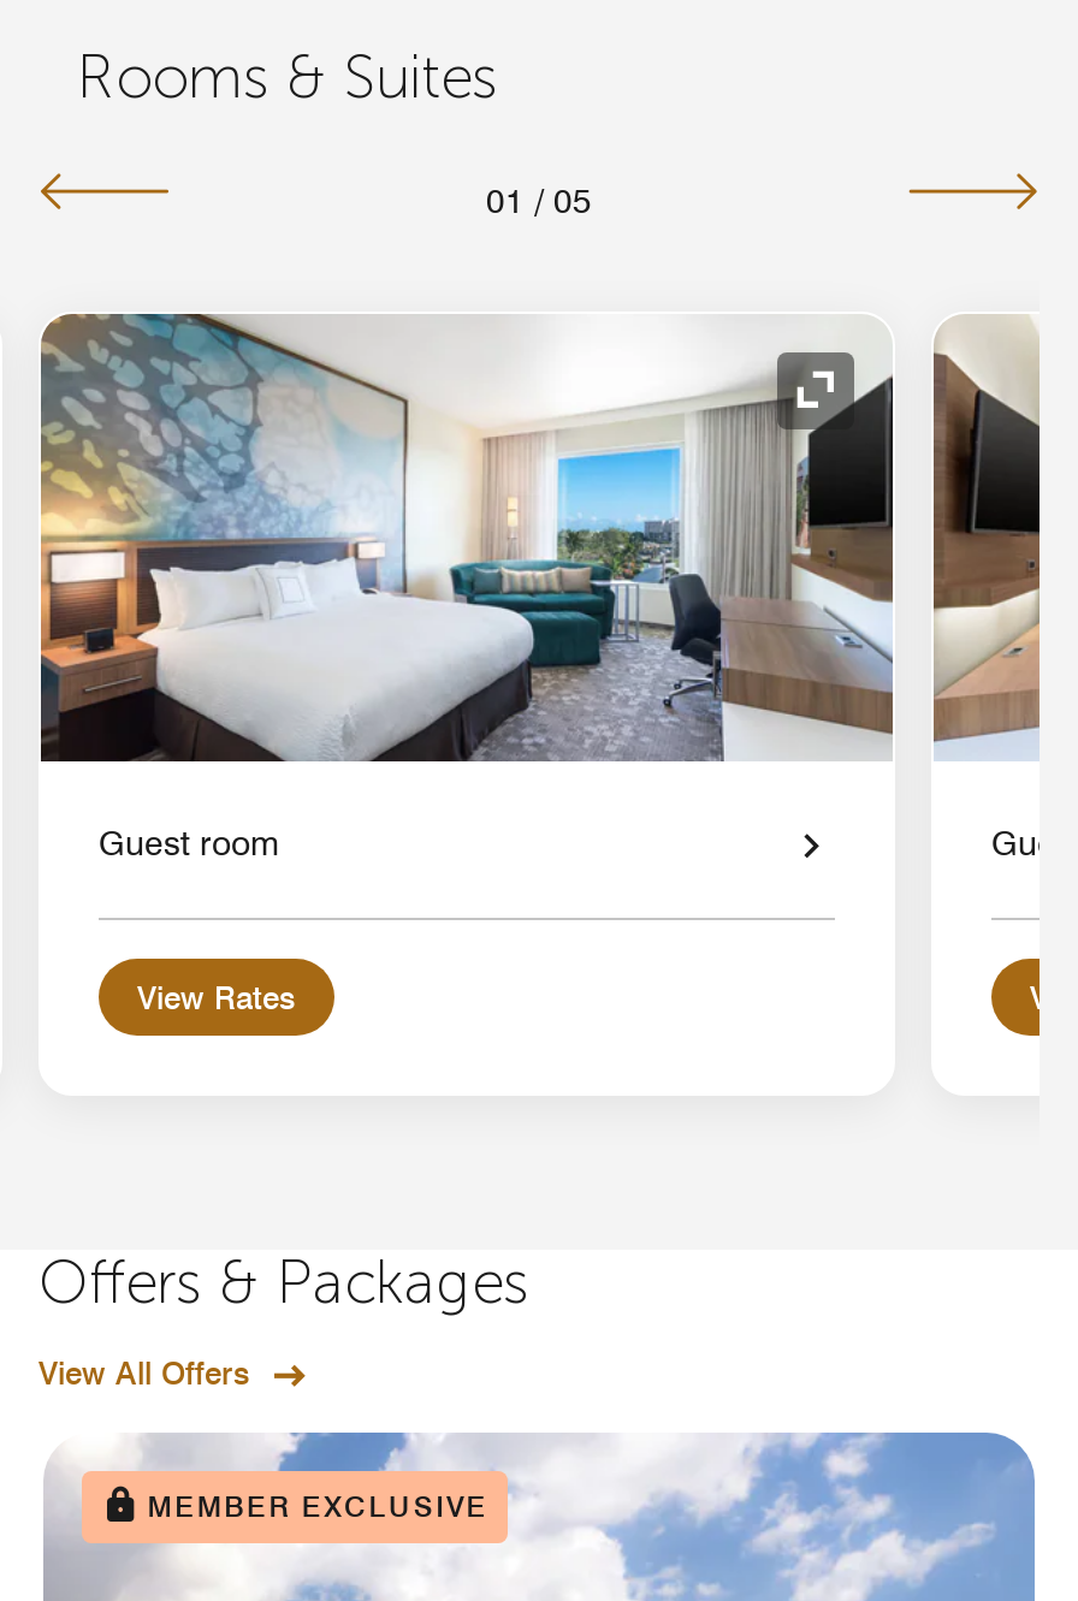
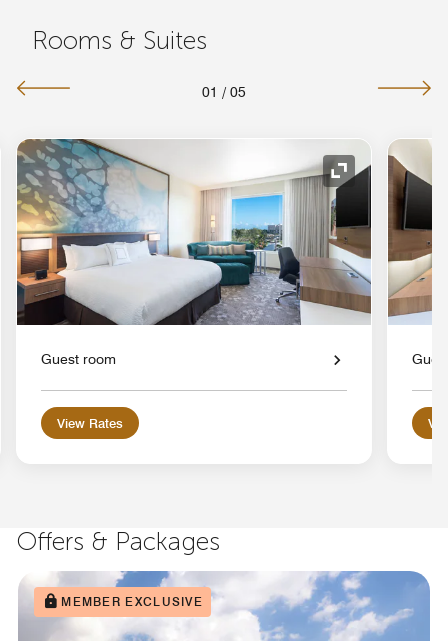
- View All Offers
